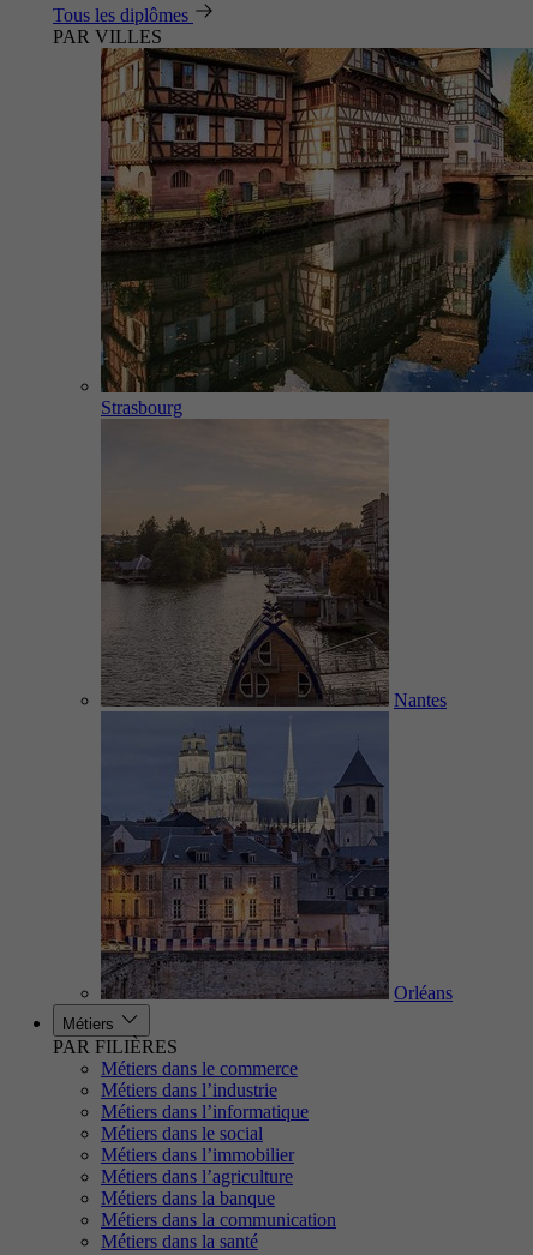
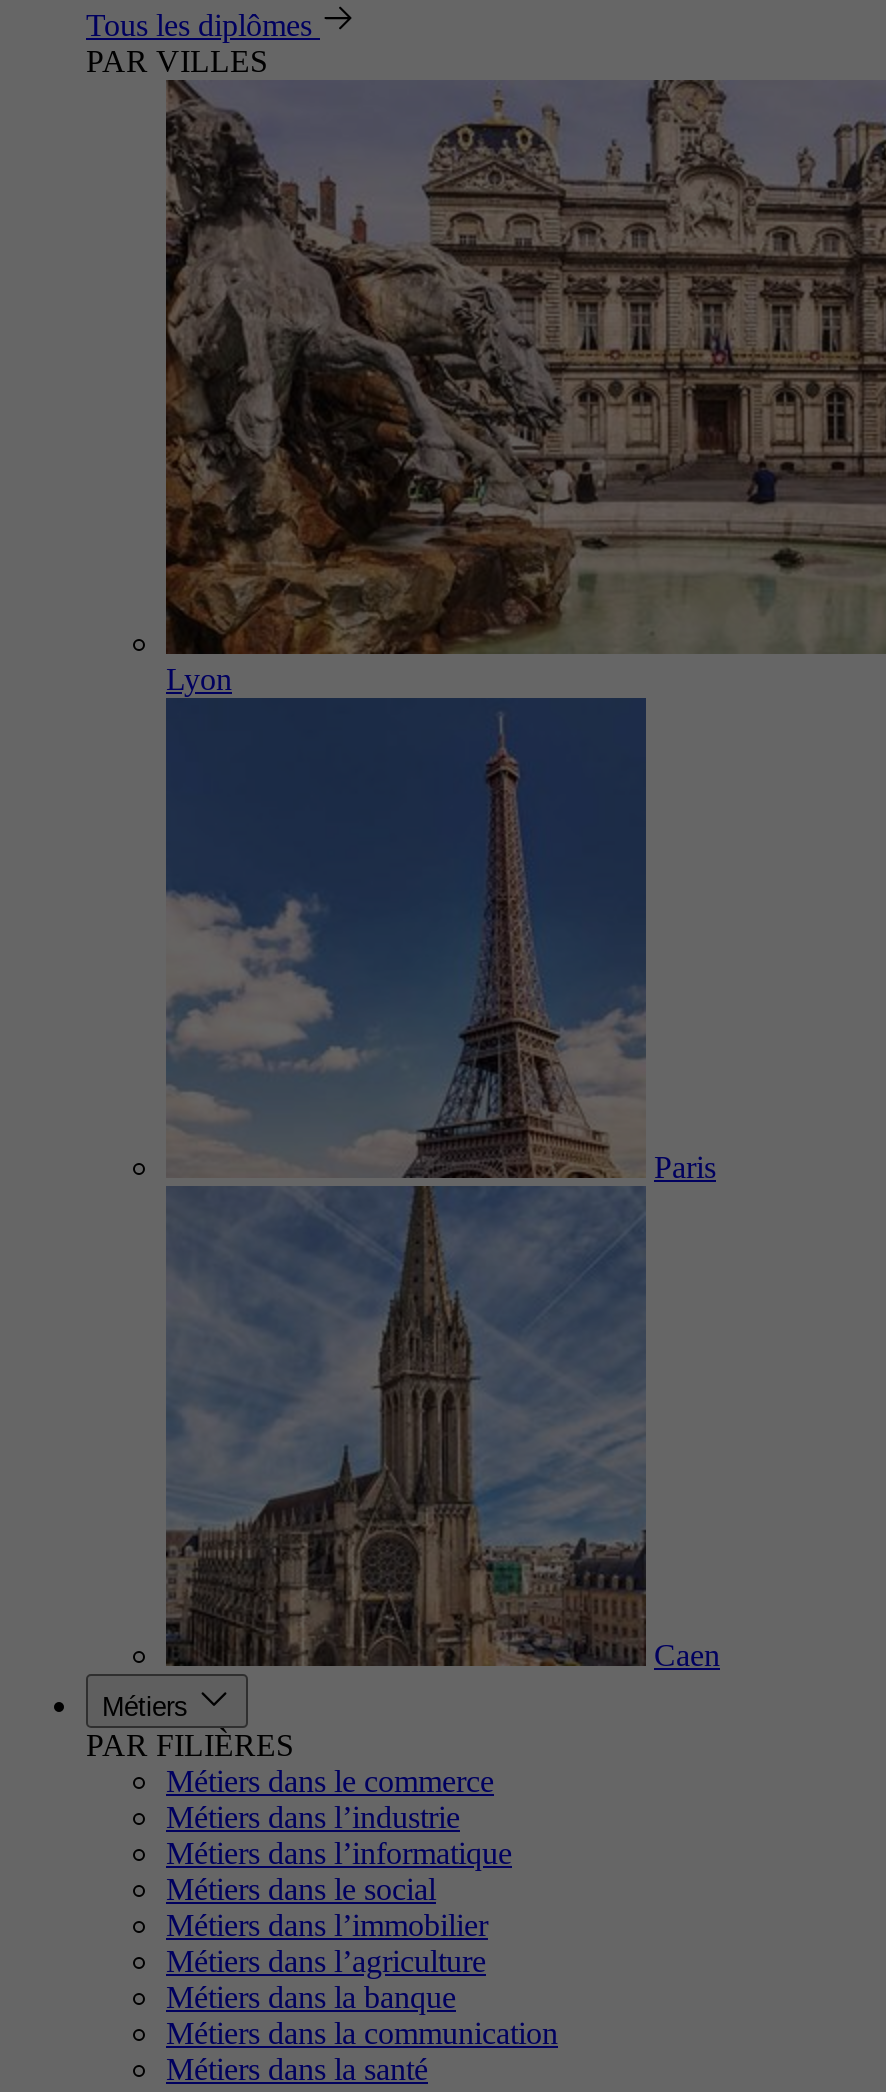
- [image]
- Strasbourg
+ [image]
+ Lyon

- [image]
- Nantes
+ [image]
+ Paris

- Orléans
+ Caen
